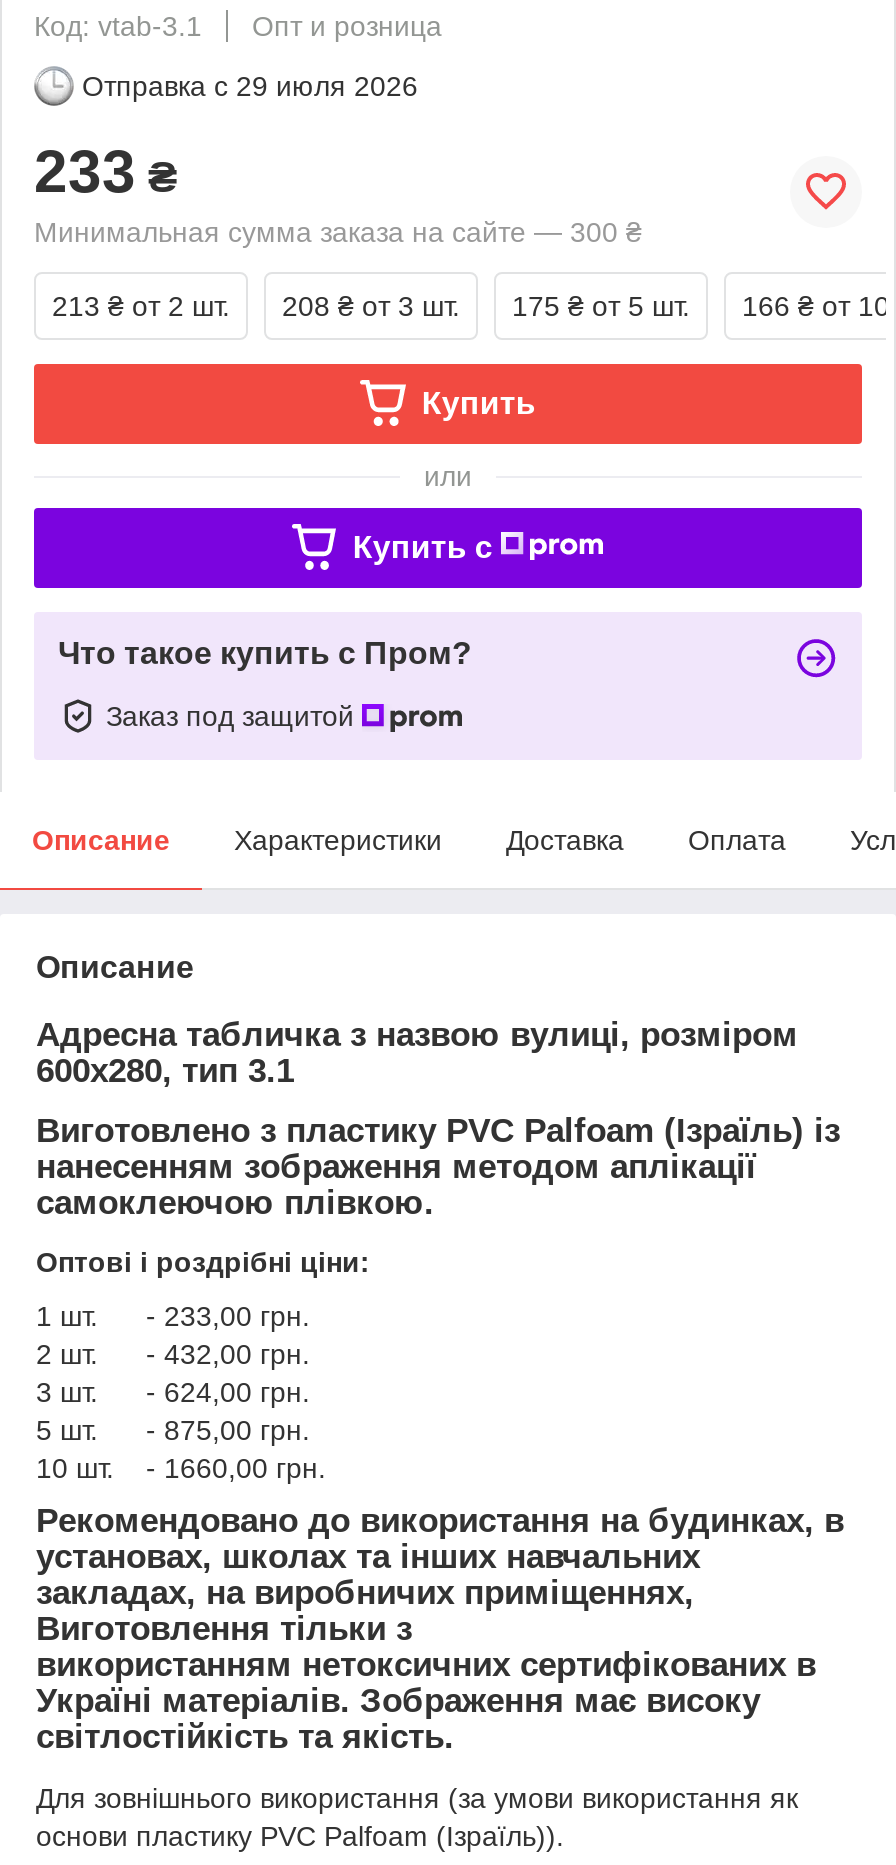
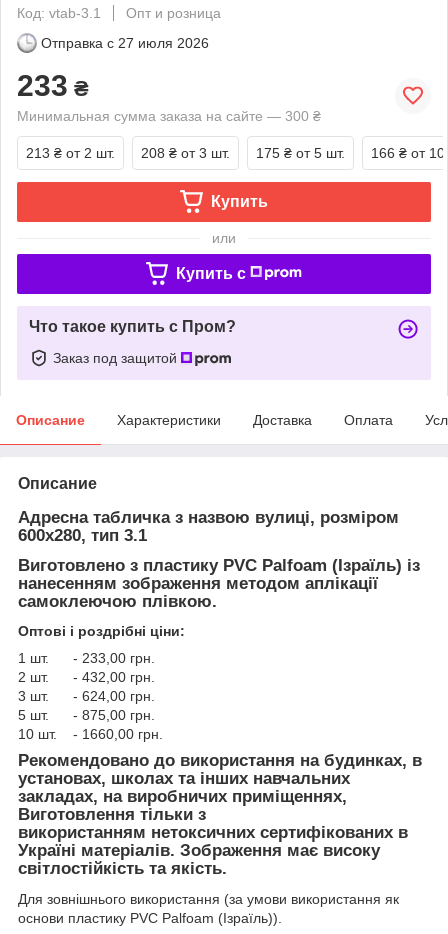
- Отправка с 29 июля 2026
+ Отправка с 27 июля 2026
